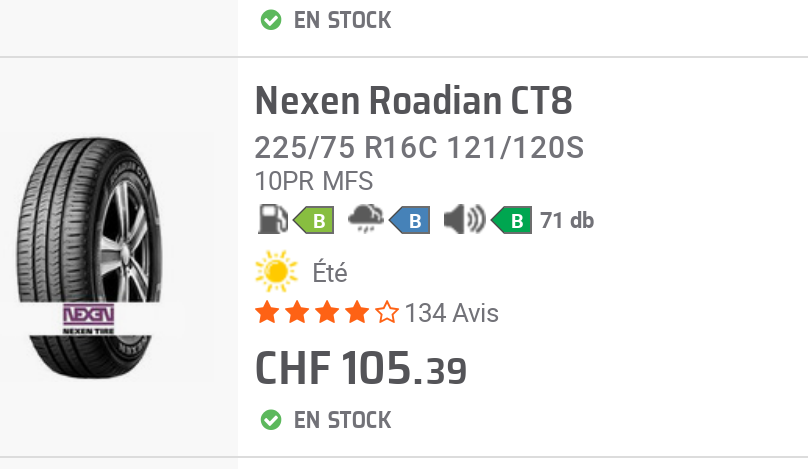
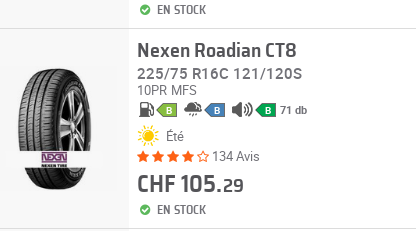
- CHF 105.39
+ CHF 105.29
